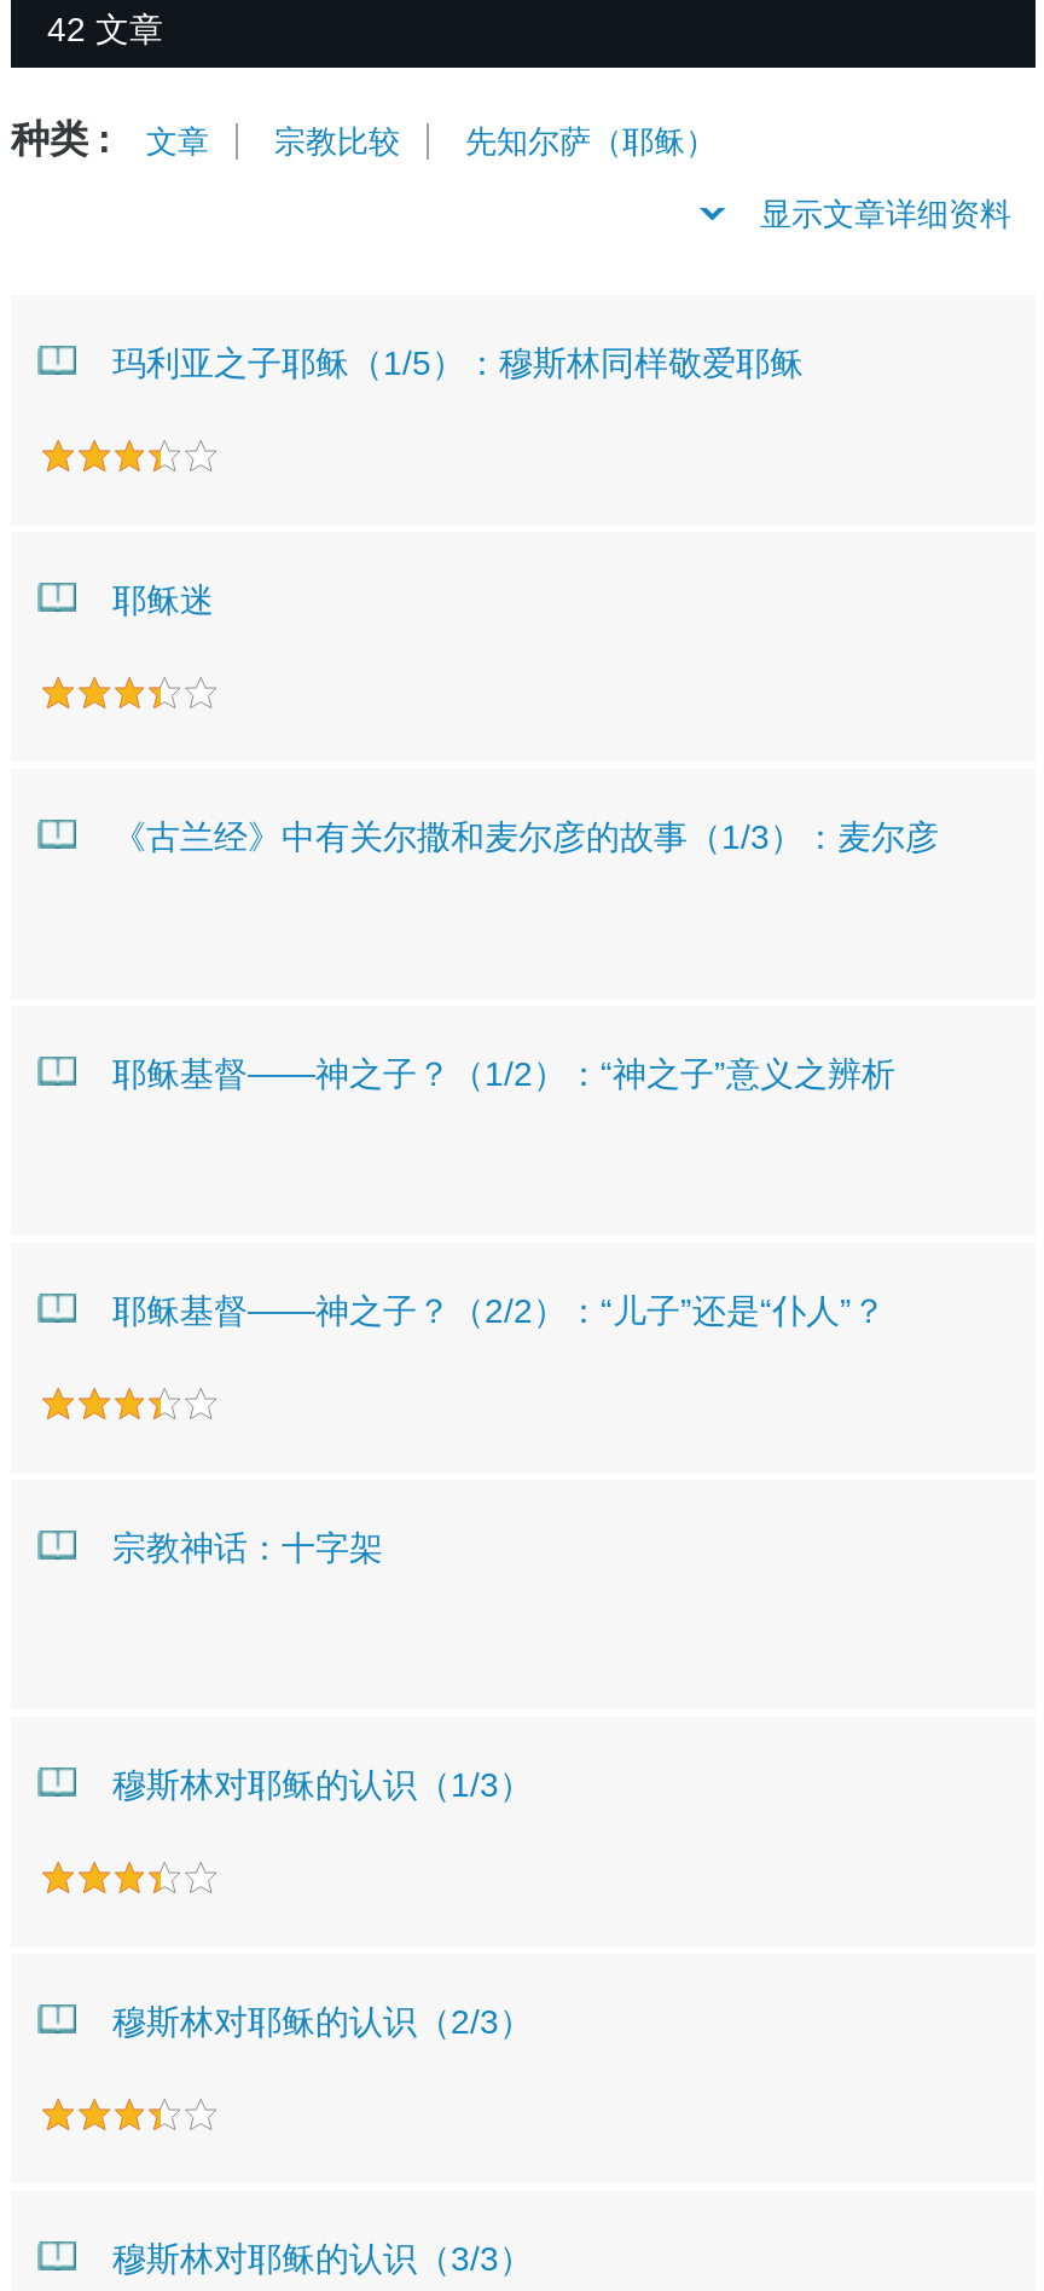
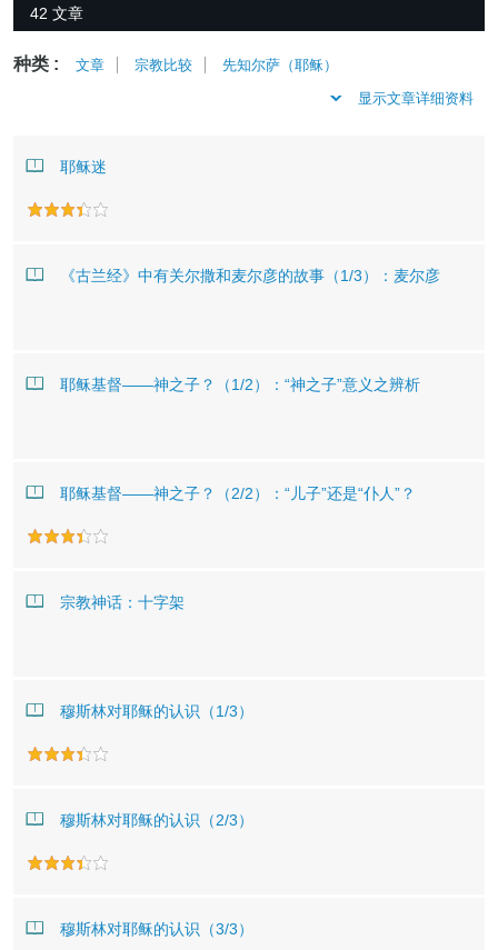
- 玛利亚之子耶稣（1/5）：穆斯林同样敬爱耶稣
